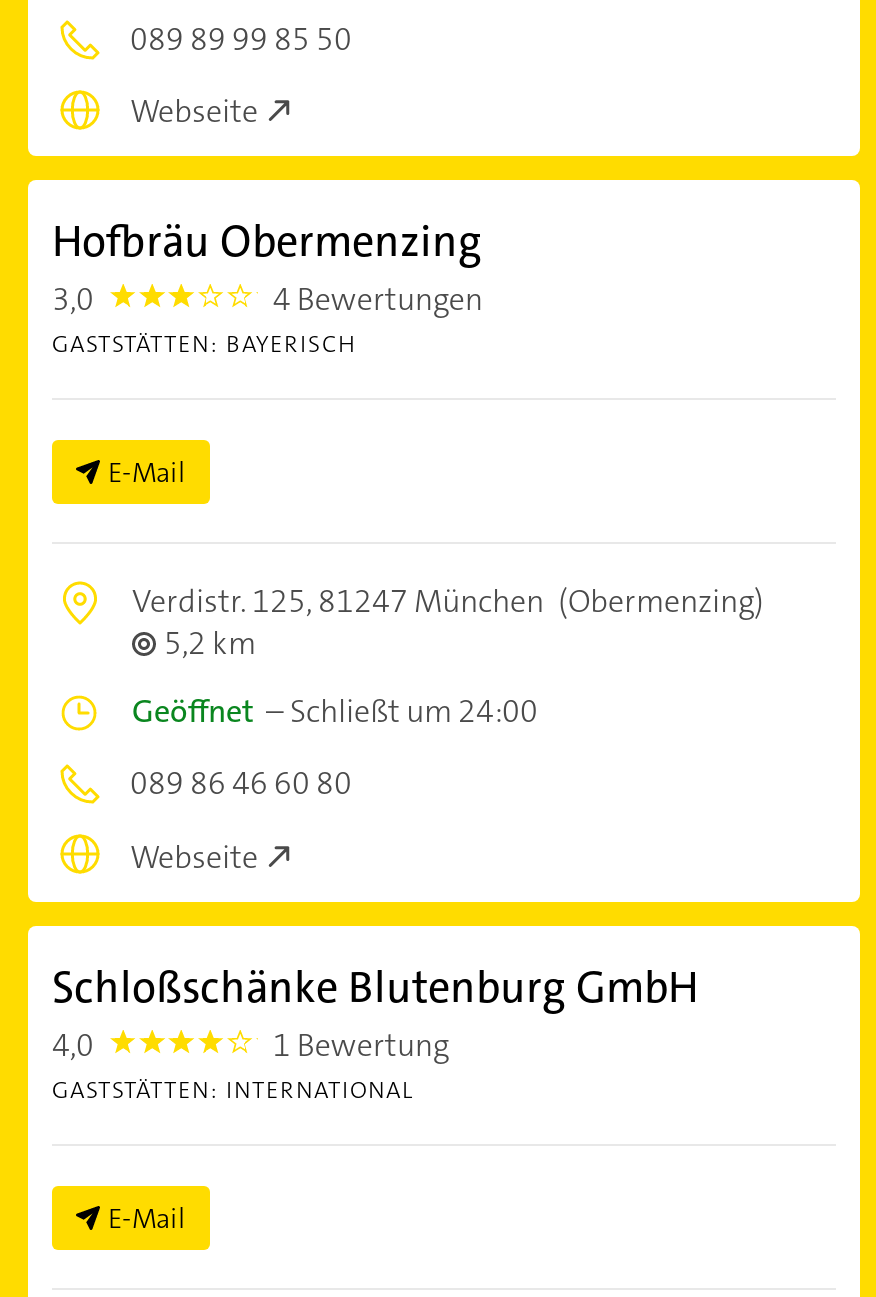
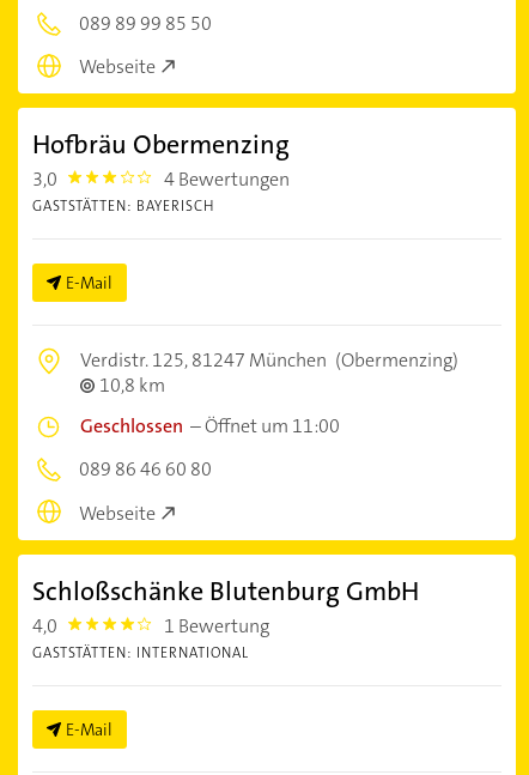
- 5,2 km
+ 10,8 km

- Geöffnet – Schließt um 24:00
+ Geschlossen – Öffnet um 11:00
